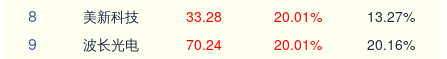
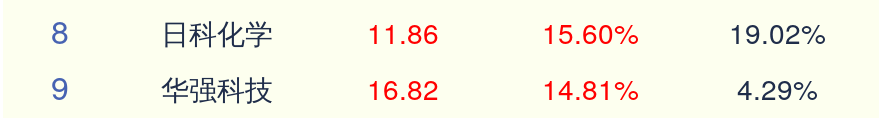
- 美新科技
- 33.28
- 20.01%
- 13.27%
+ 日科化学
+ 11.86
+ 15.60%
+ 19.02%

- 波长光电
- 70.24
- 20.01%
- 20.16%
+ 华强科技
+ 16.82
+ 14.81%
+ 4.29%
